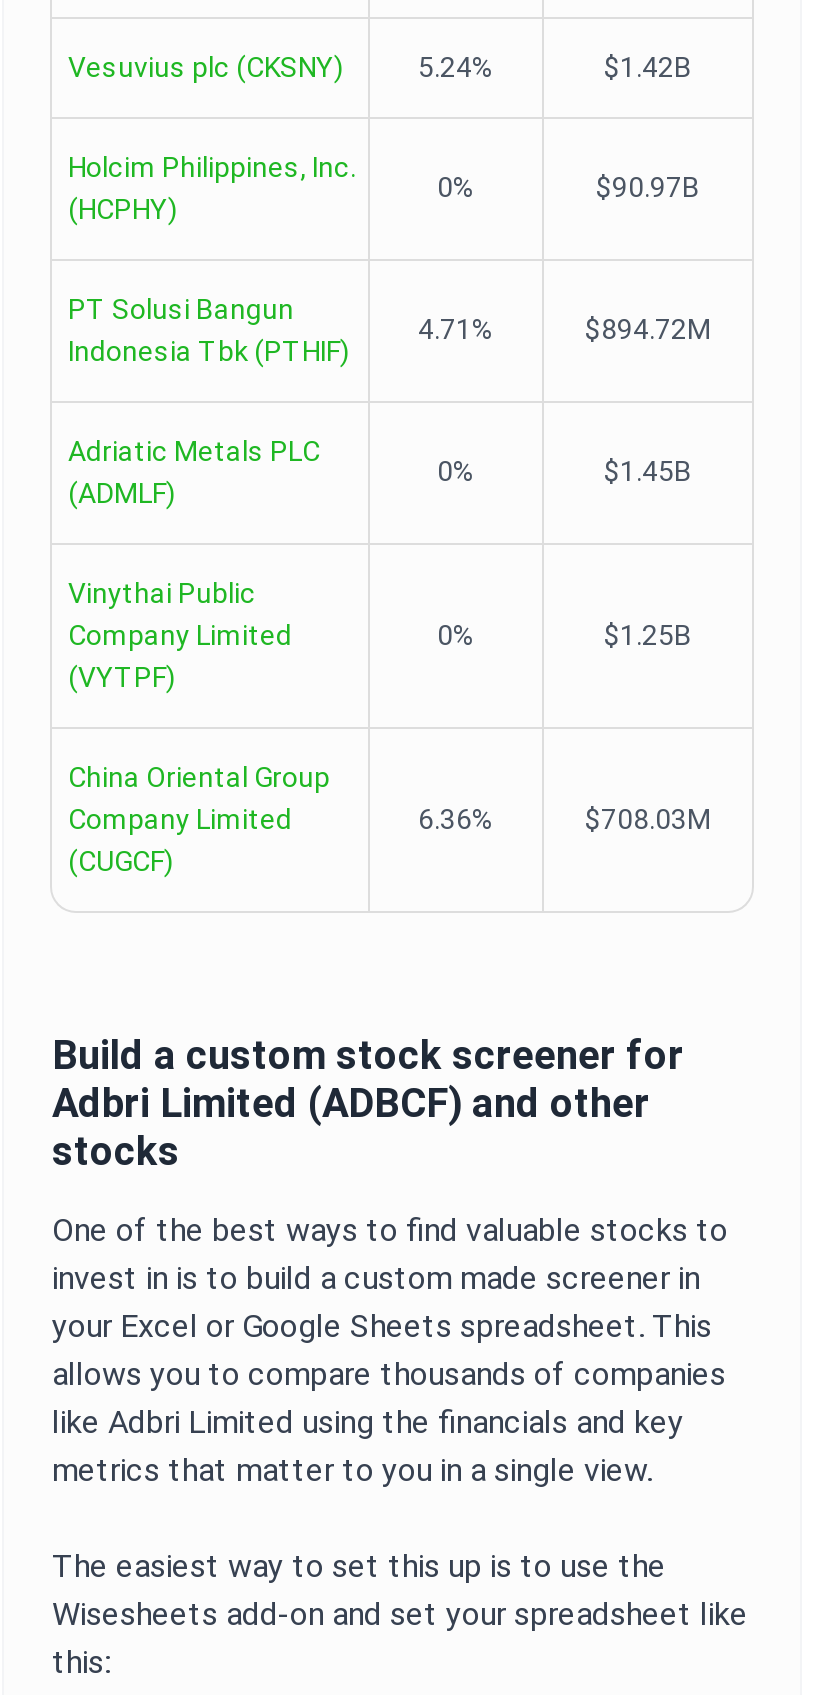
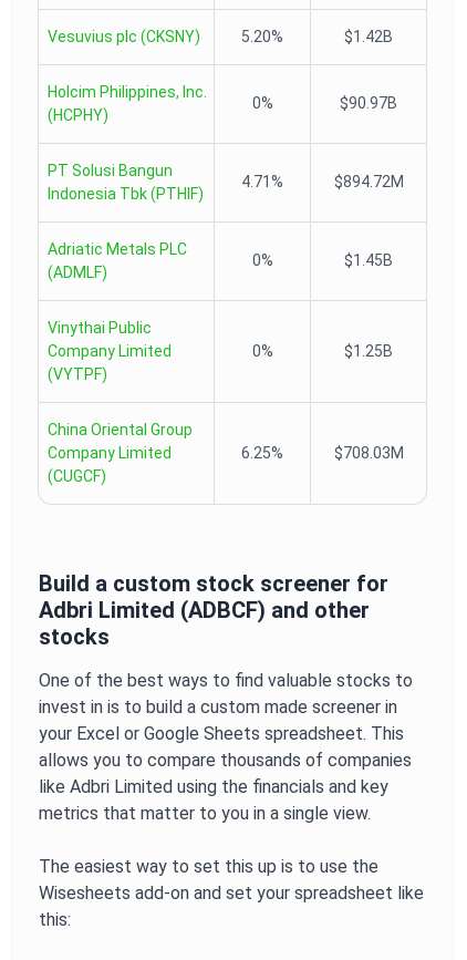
- 5.24%
+ 5.20%

- 6.36%
+ 6.25%
